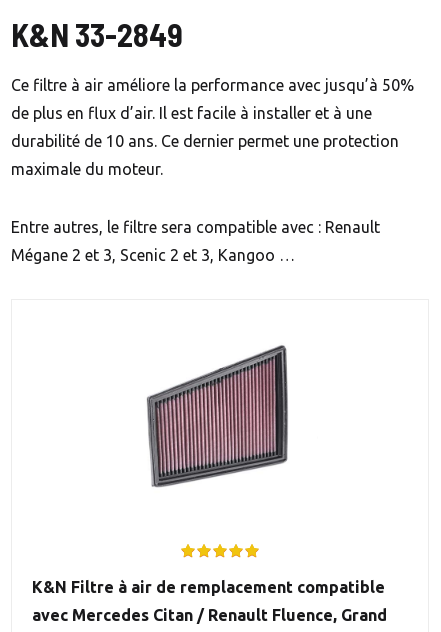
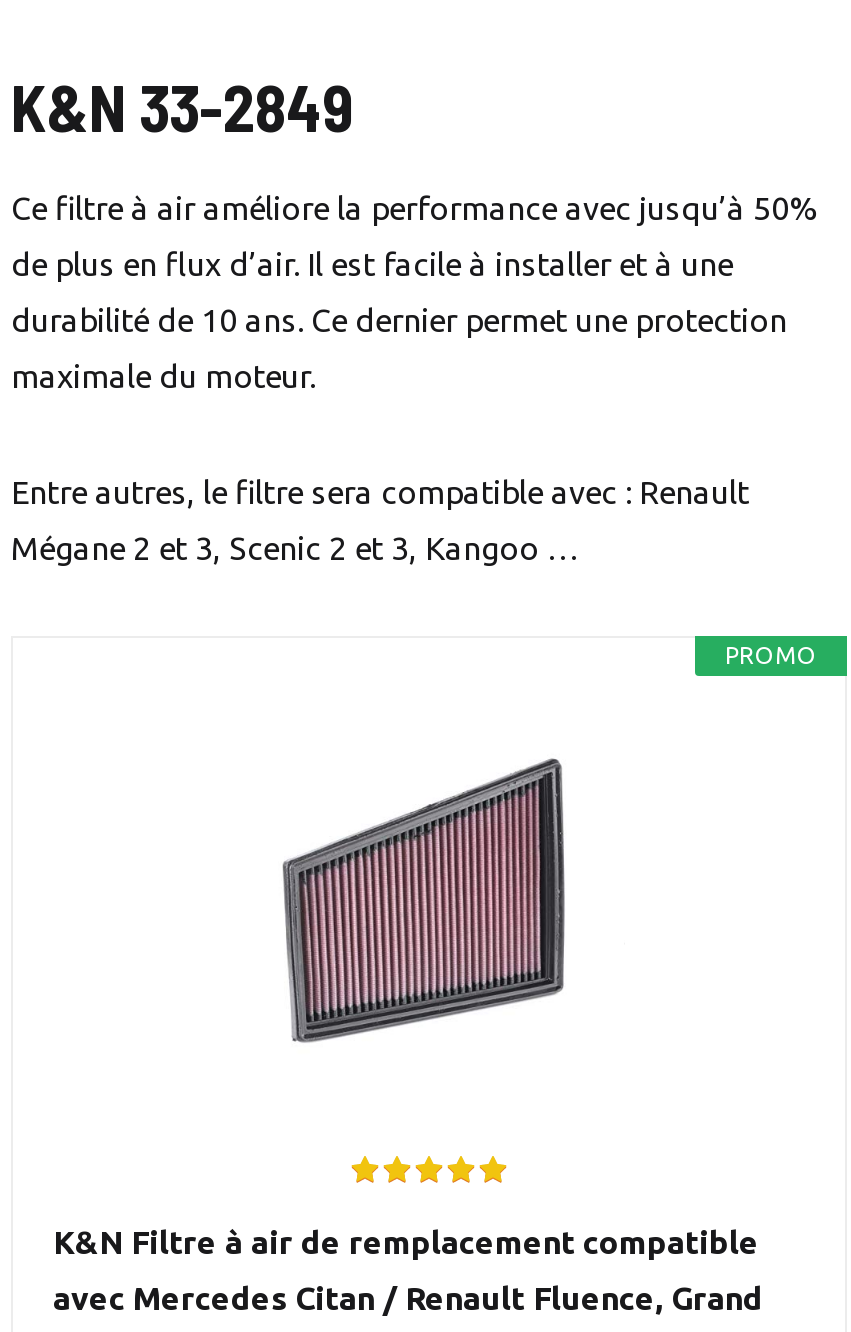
+ PROMO
